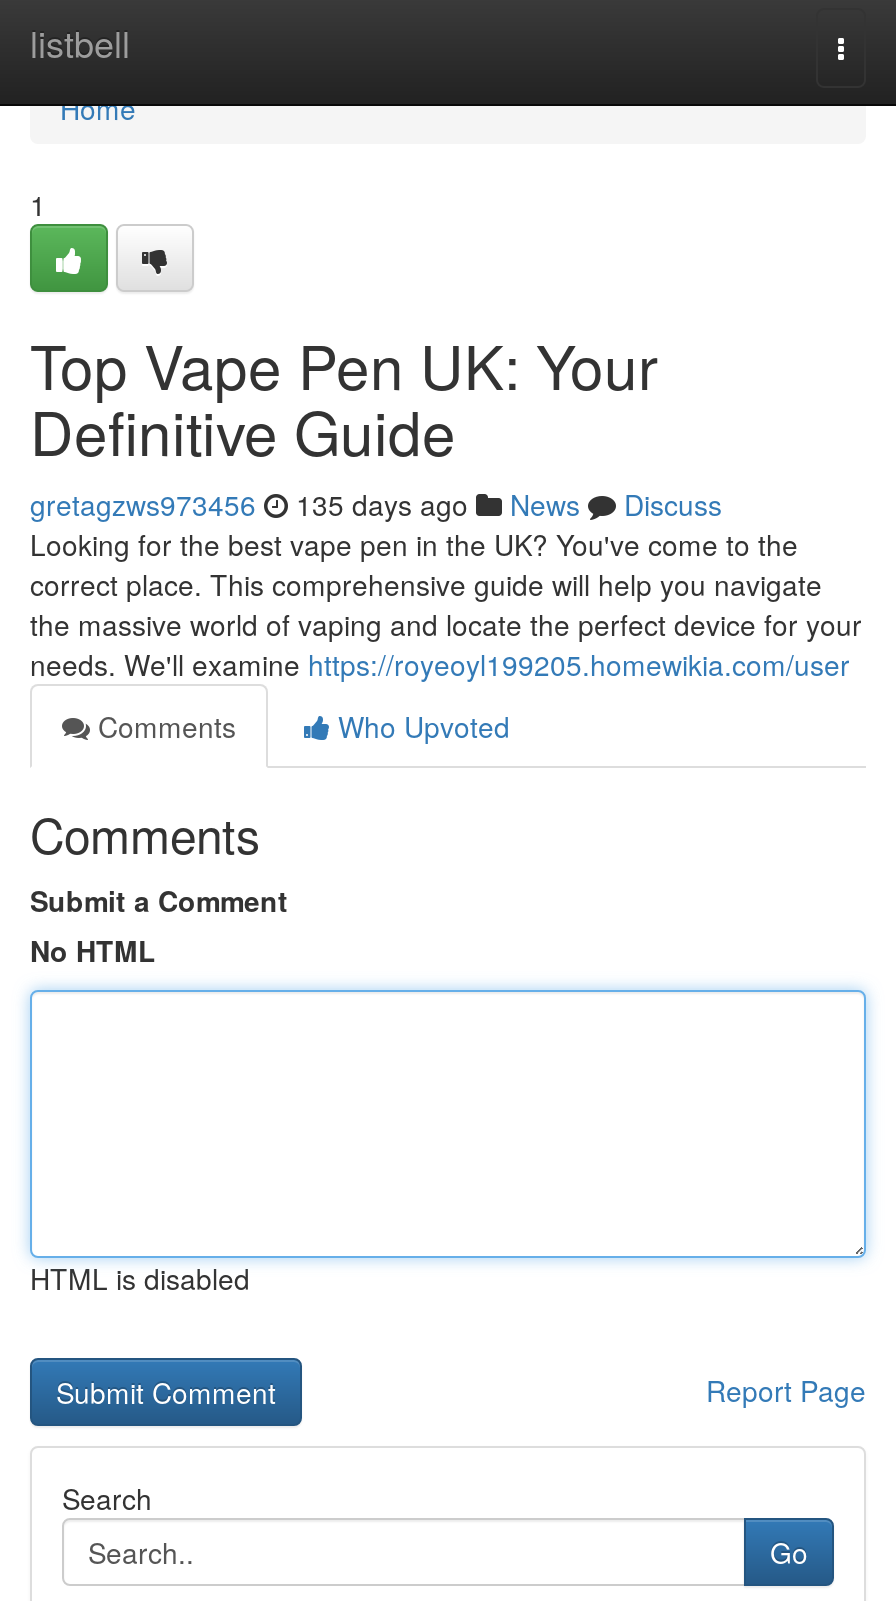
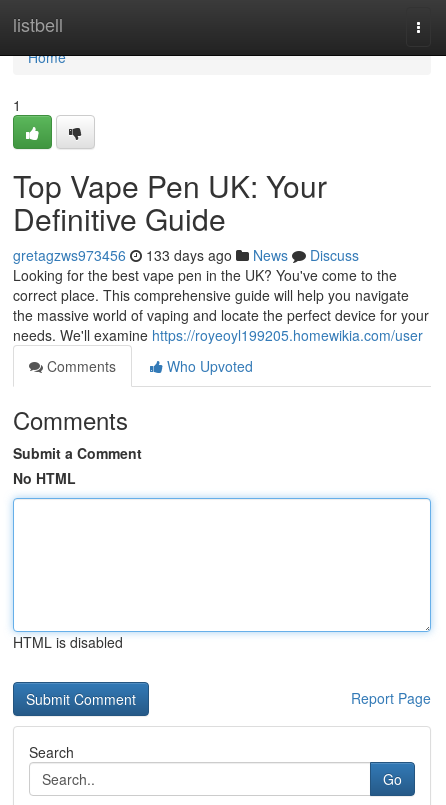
- gretagzws973456 135 days ago News Discuss
+ gretagzws973456 133 days ago News Discuss
